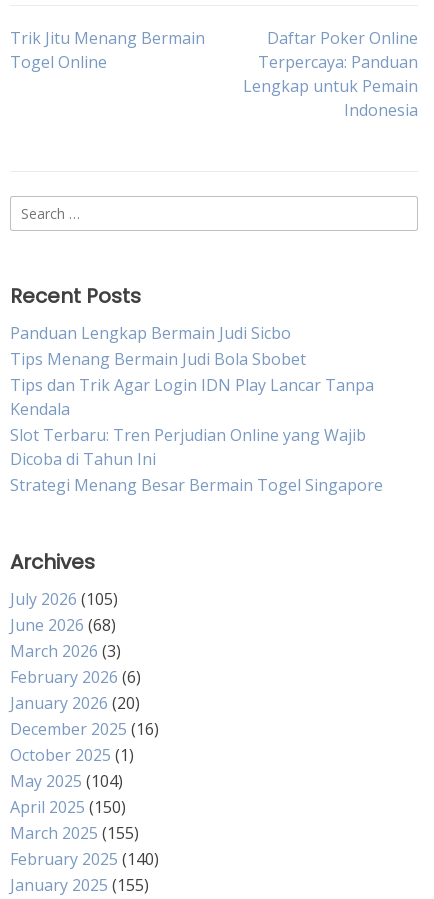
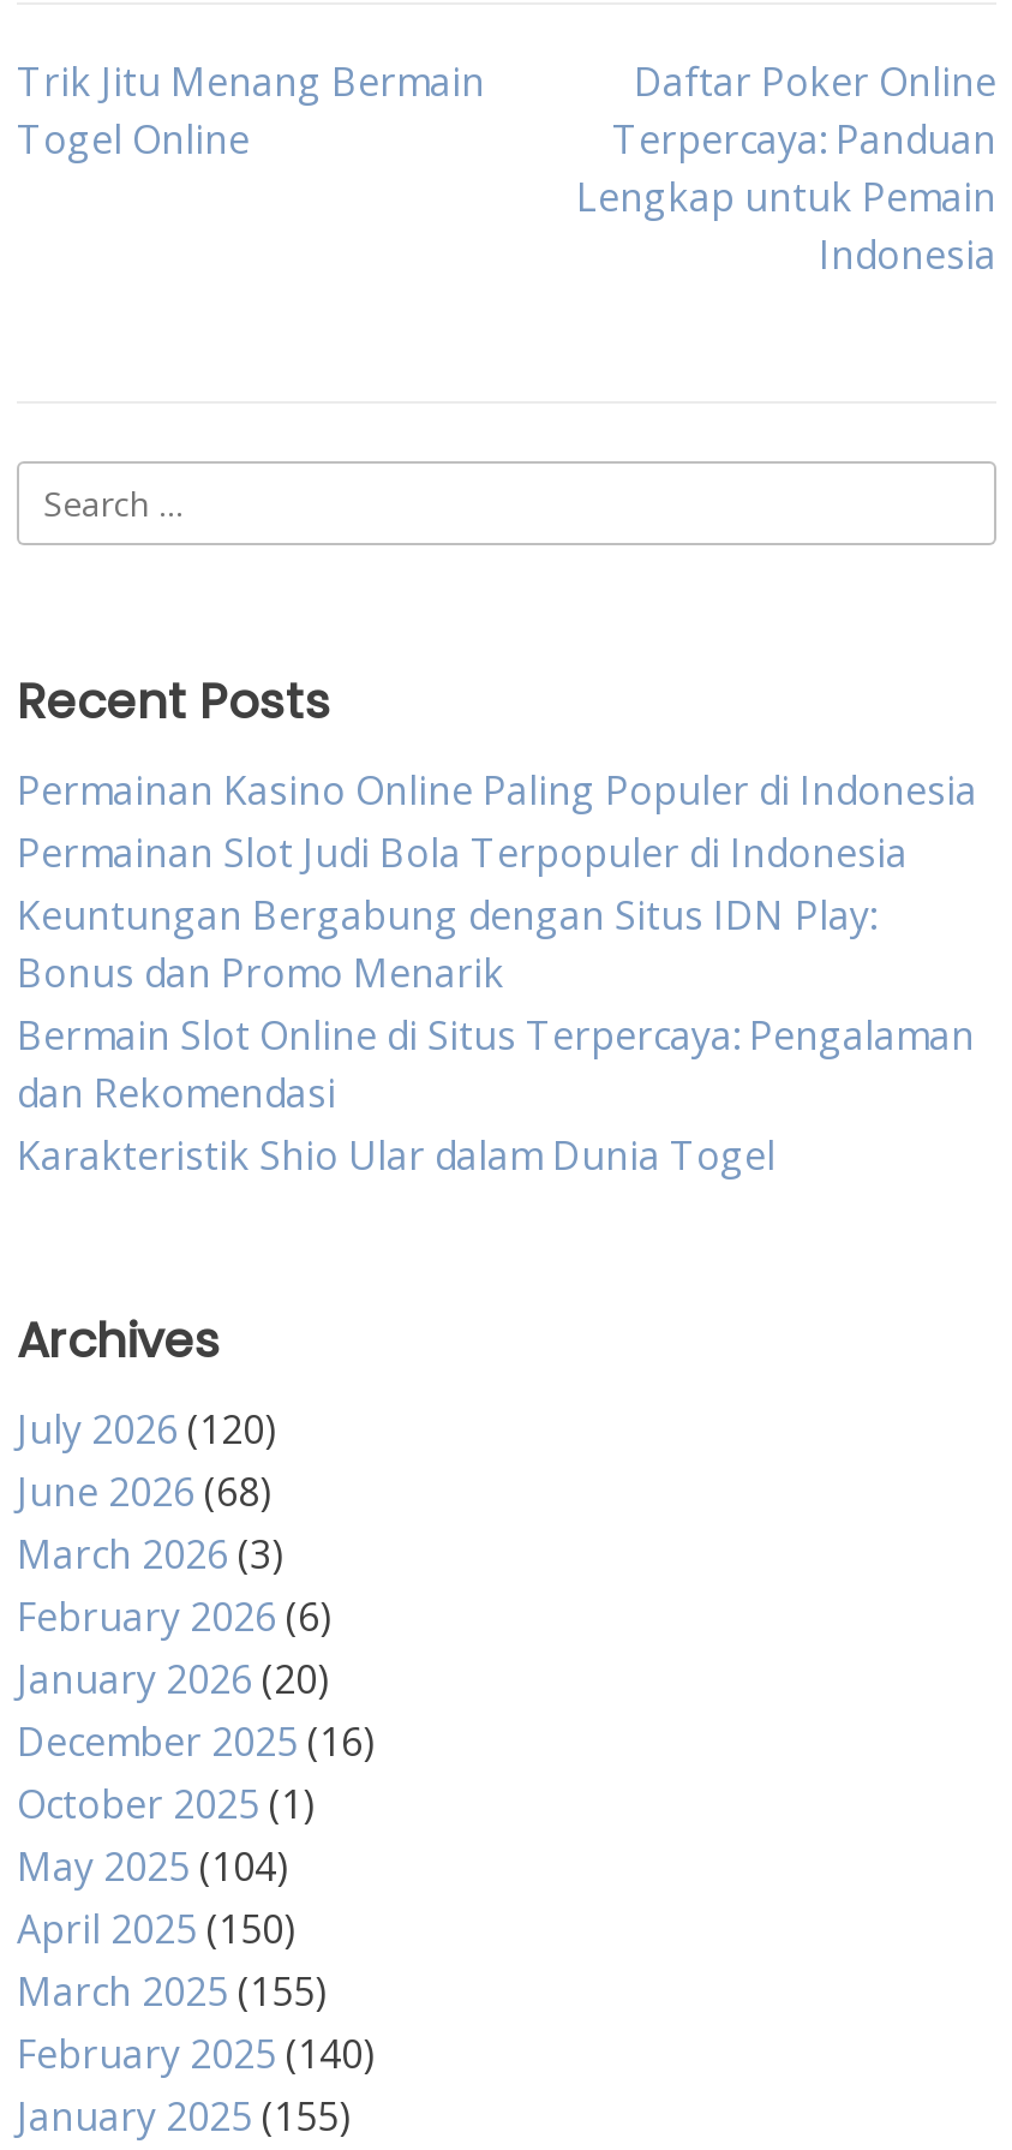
- Panduan Lengkap Bermain Judi Sicbo
- Tips Menang Bermain Judi Bola Sbobet
- Tips dan Trik Agar Login IDN Play Lancar Tanpa
- Kendala
- Slot Terbaru: Tren Perjudian Online yang Wajib
- Dicoba di Tahun Ini
- Strategi Menang Besar Bermain Togel Singapore
+ Permainan Kasino Online Paling Populer di Indonesia
+ Permainan Slot Judi Bola Terpopuler di Indonesia
+ Keuntungan Bergabung dengan Situs IDN Play:
+ Bonus dan Promo Menarik
+ Bermain Slot Online di Situs Terpercaya: Pengalaman
+ dan Rekomendasi
+ Karakteristik Shio Ular dalam Dunia Togel

- July 2026 (105)
+ July 2026 (120)
